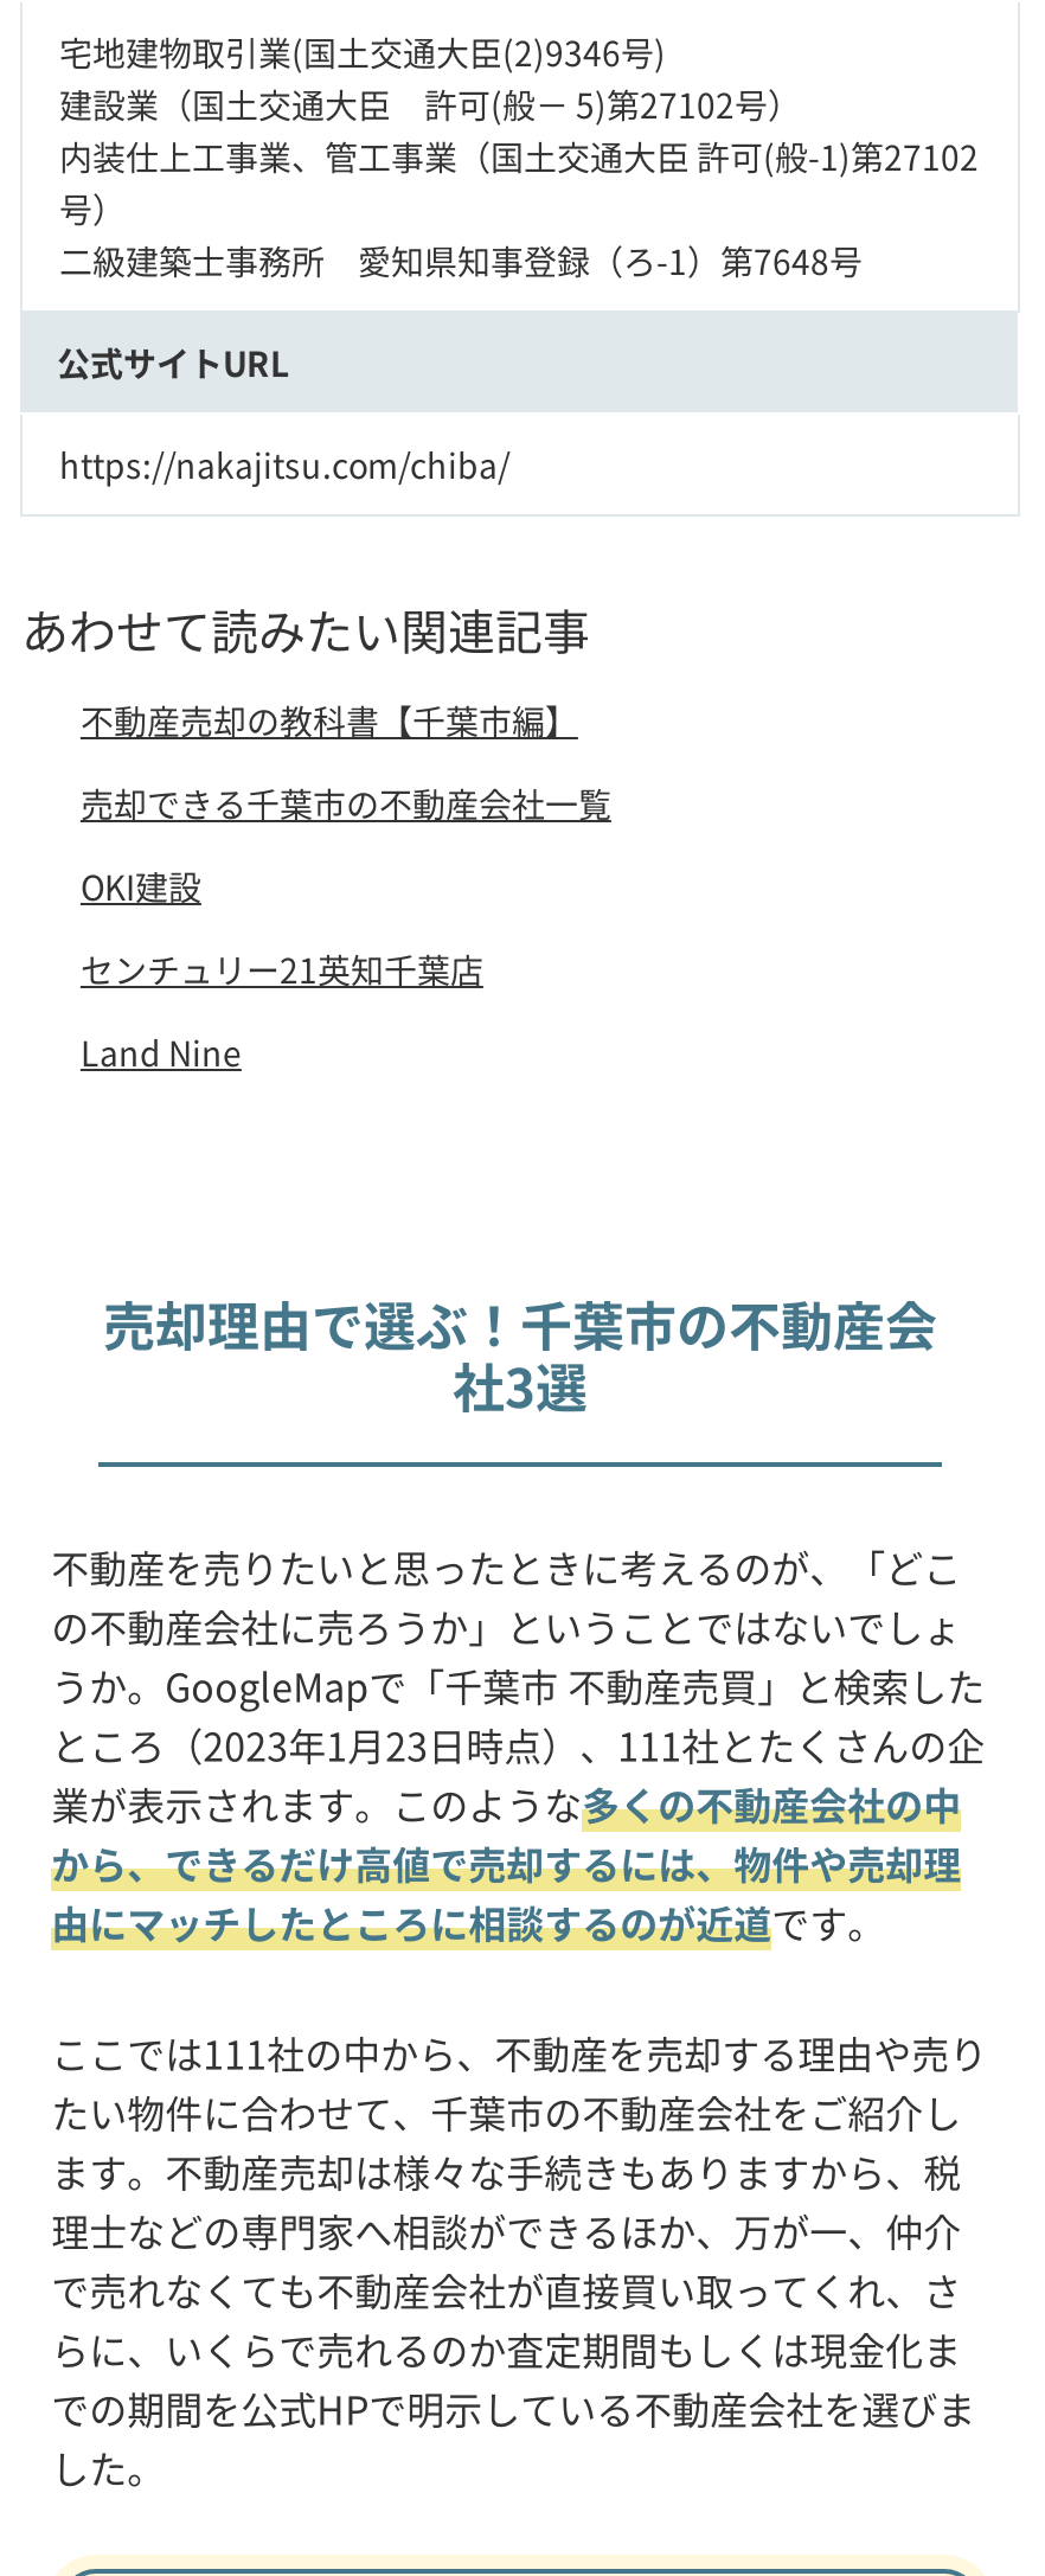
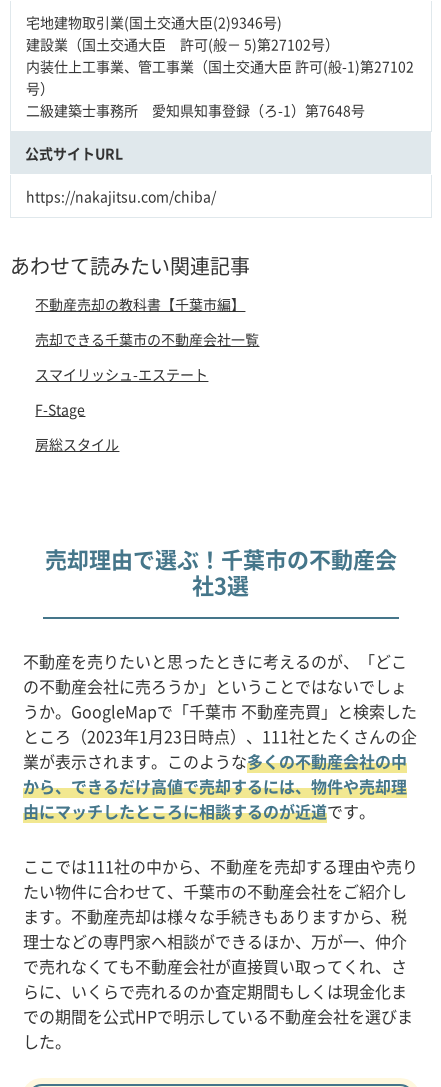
- OKI建設
+ スマイリッシュ-エステート

- センチュリー21英知千葉店
+ F-Stage

- Land Nine
+ 房総スタイル
